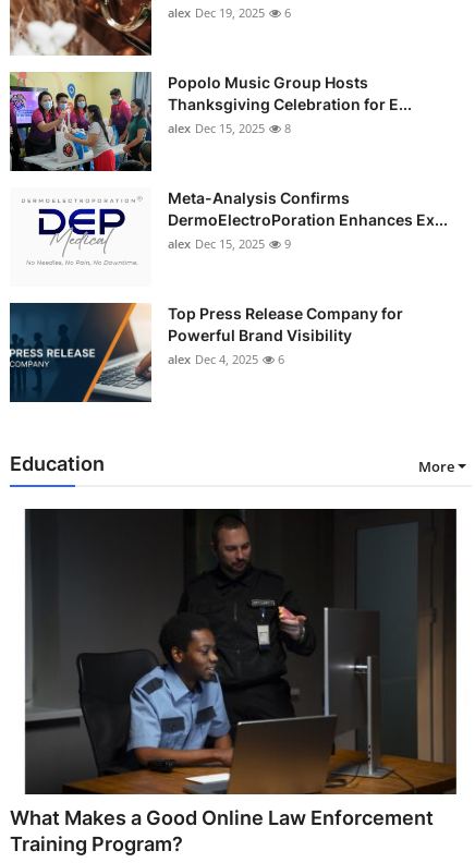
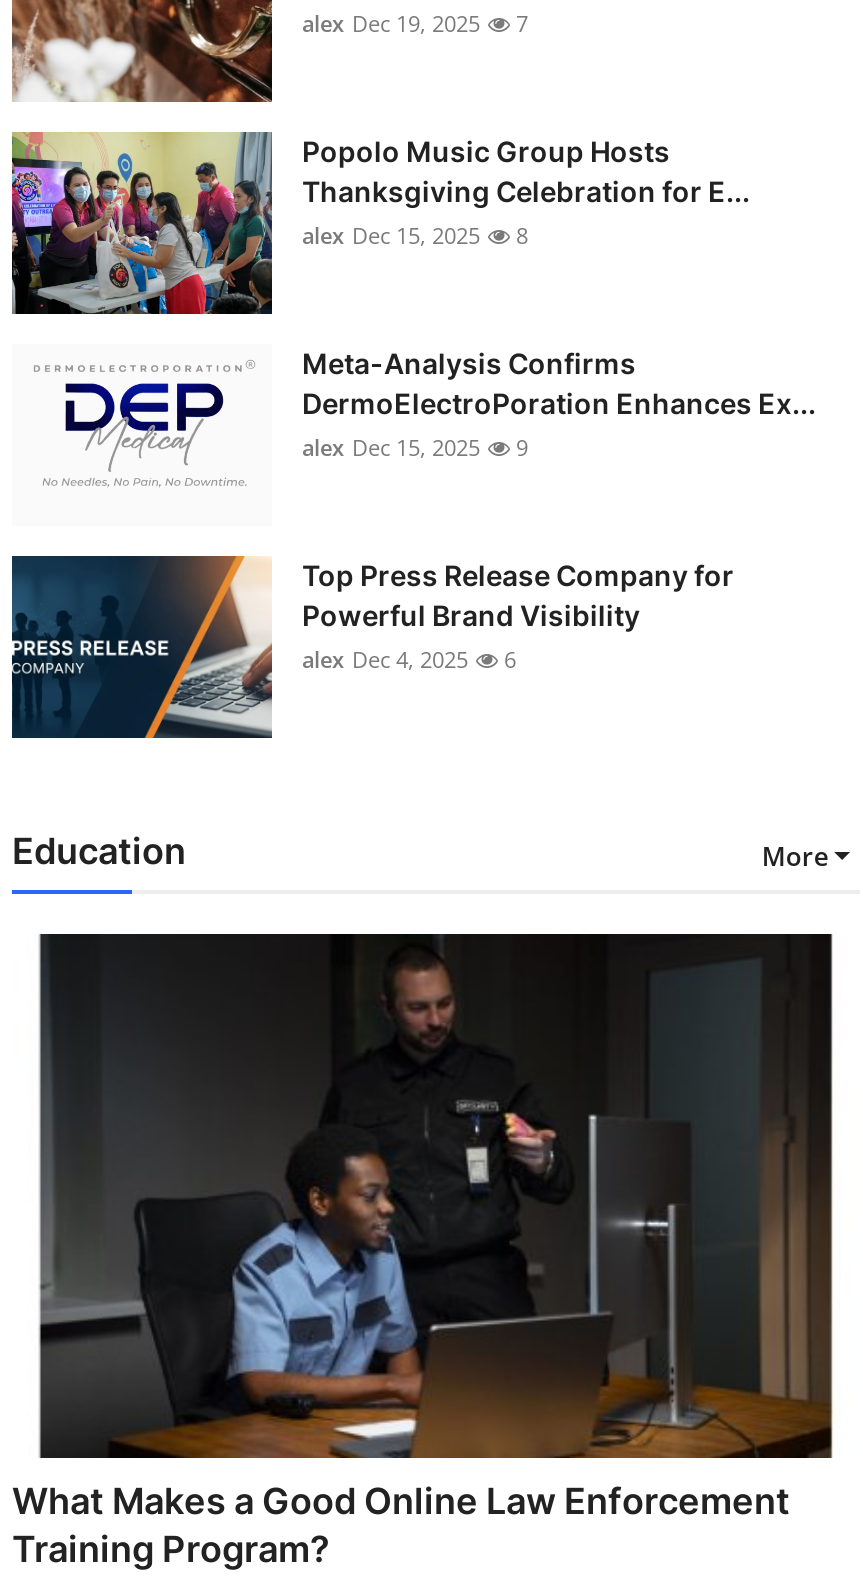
- alex Dec 19, 2025 6
+ alex Dec 19, 2025 7
